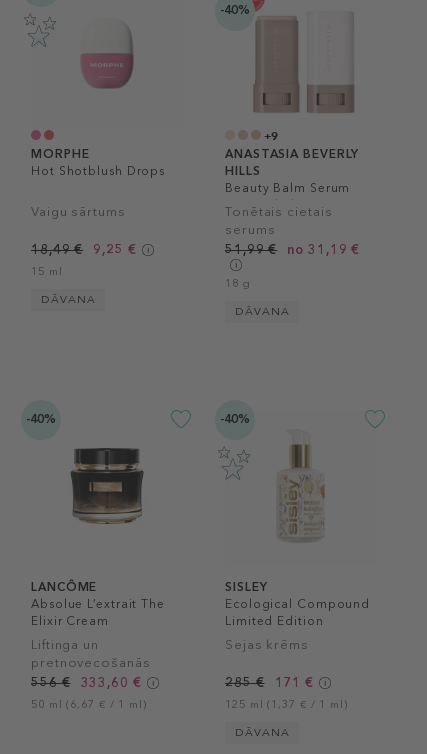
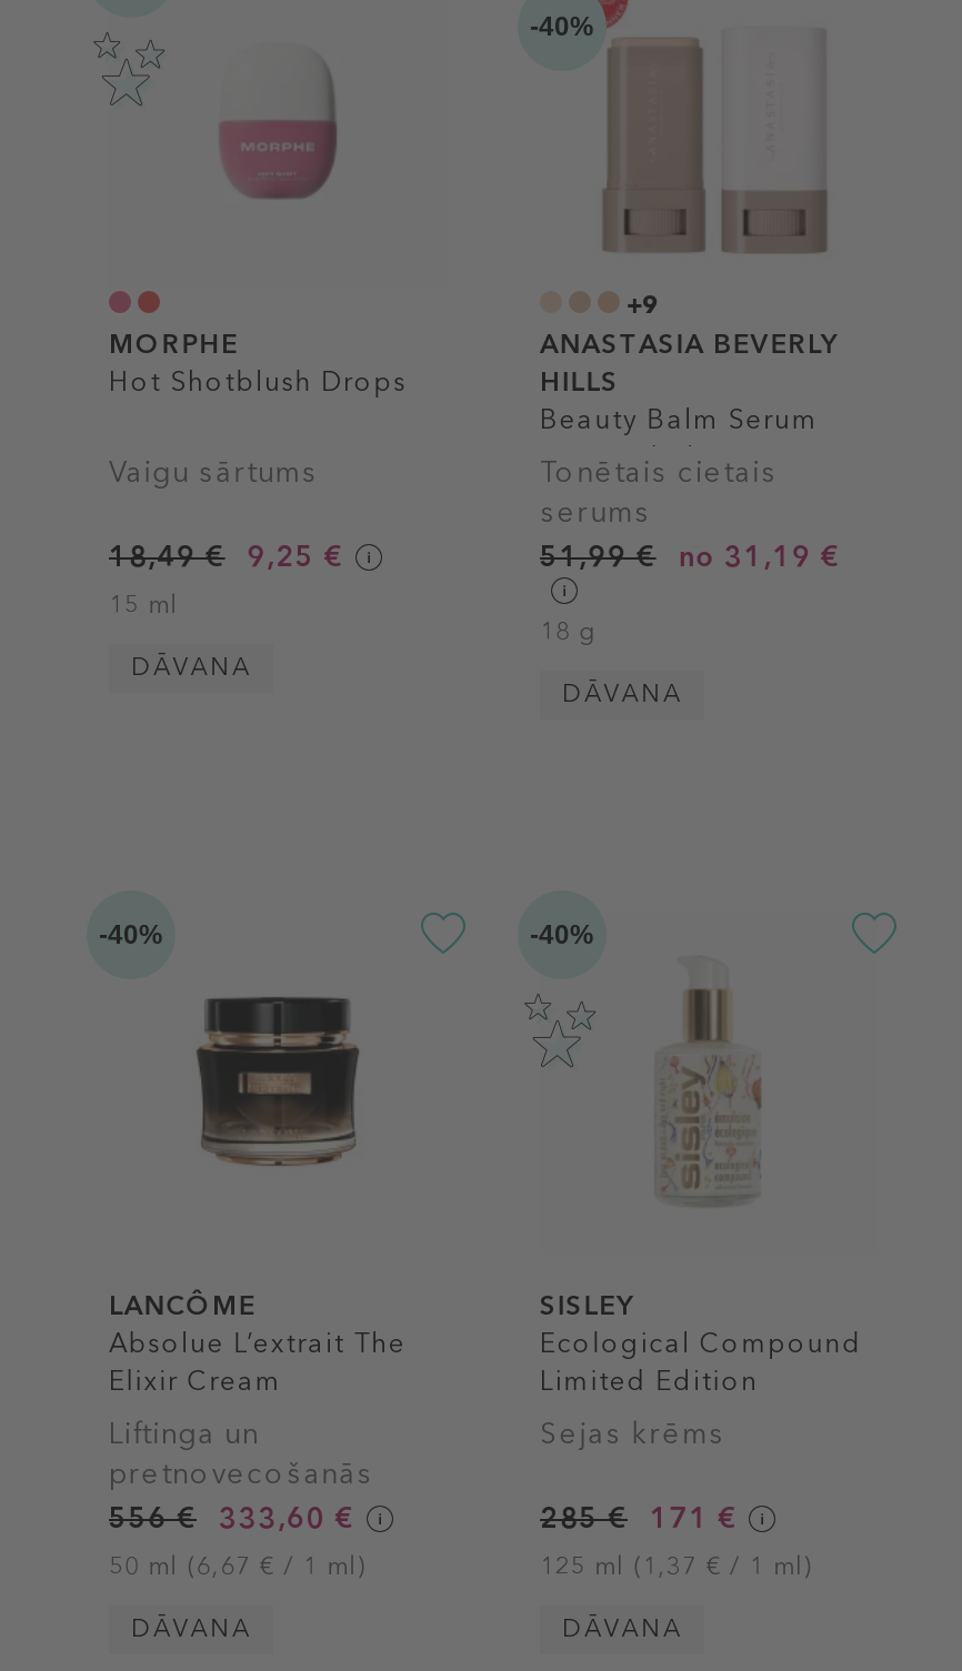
+ DĀVANA
